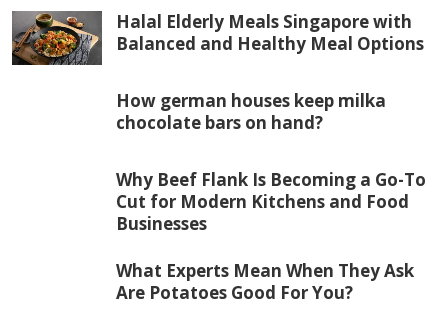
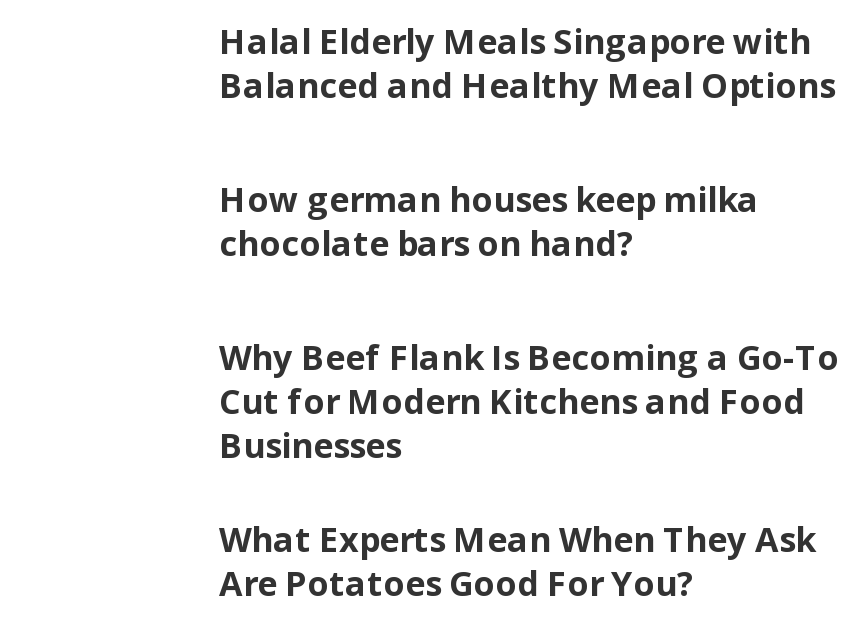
- [image]
